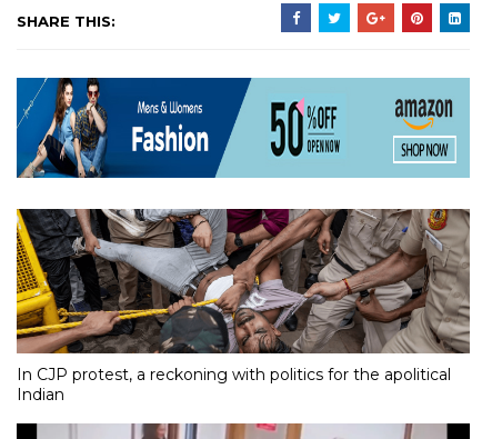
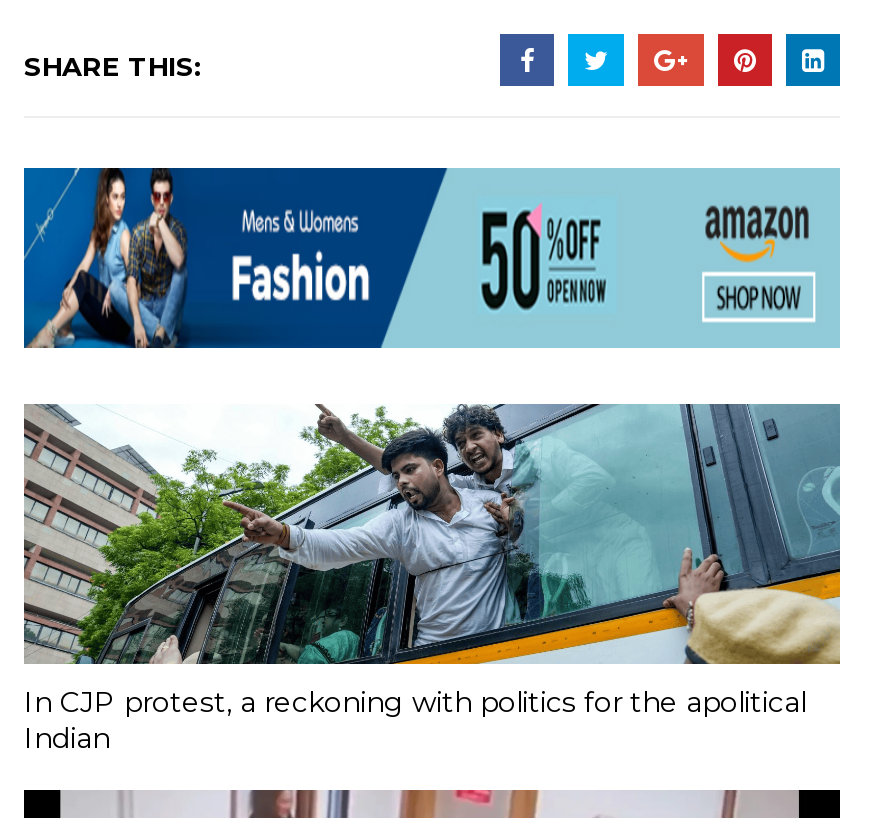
- [image]
+ [image]
